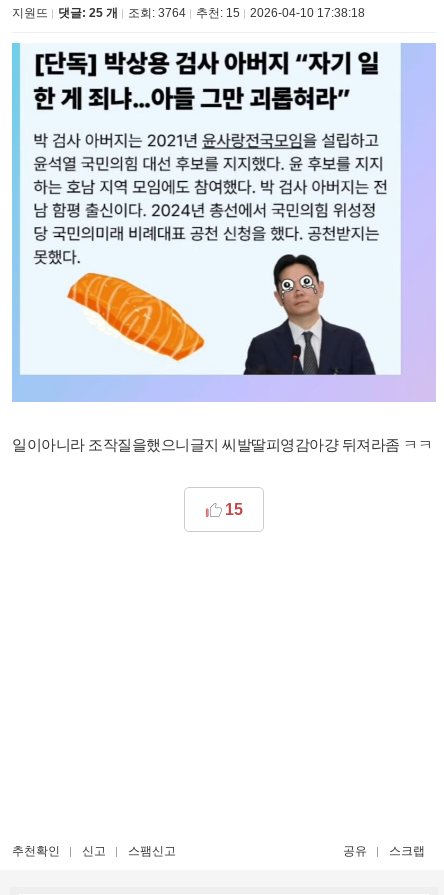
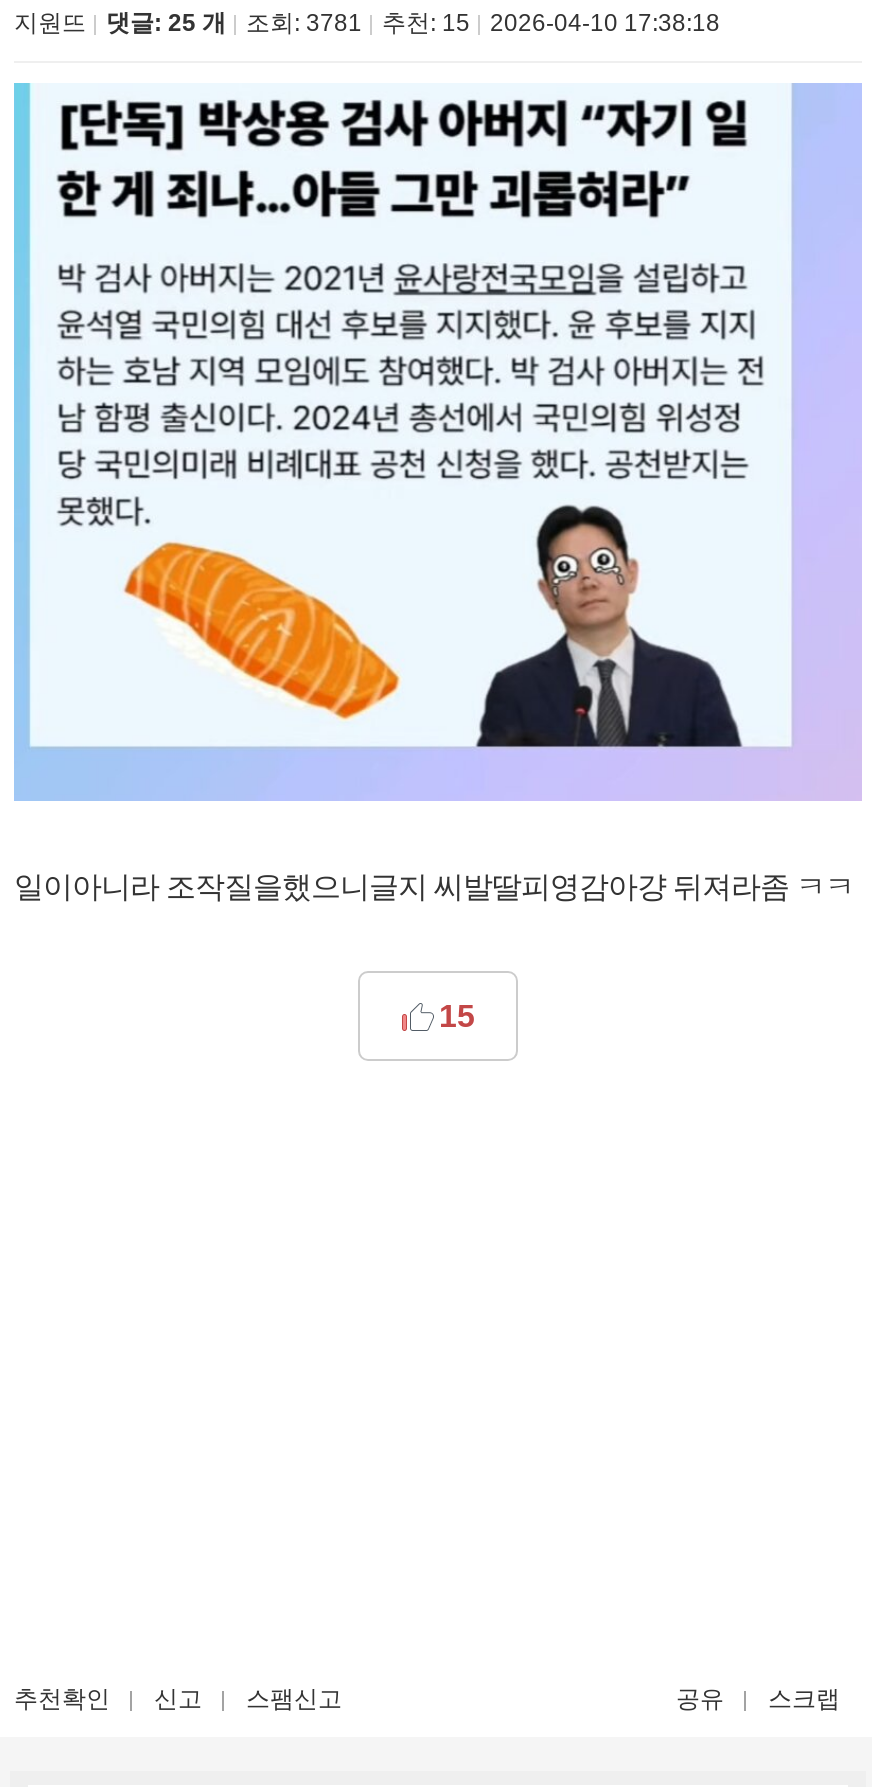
- 지원뜨 댓글: 25 개 조회: 3764 추천: 15 2026-04-10 17:38:18
+ 지원뜨 댓글: 25 개 조회: 3781 추천: 15 2026-04-10 17:38:18
